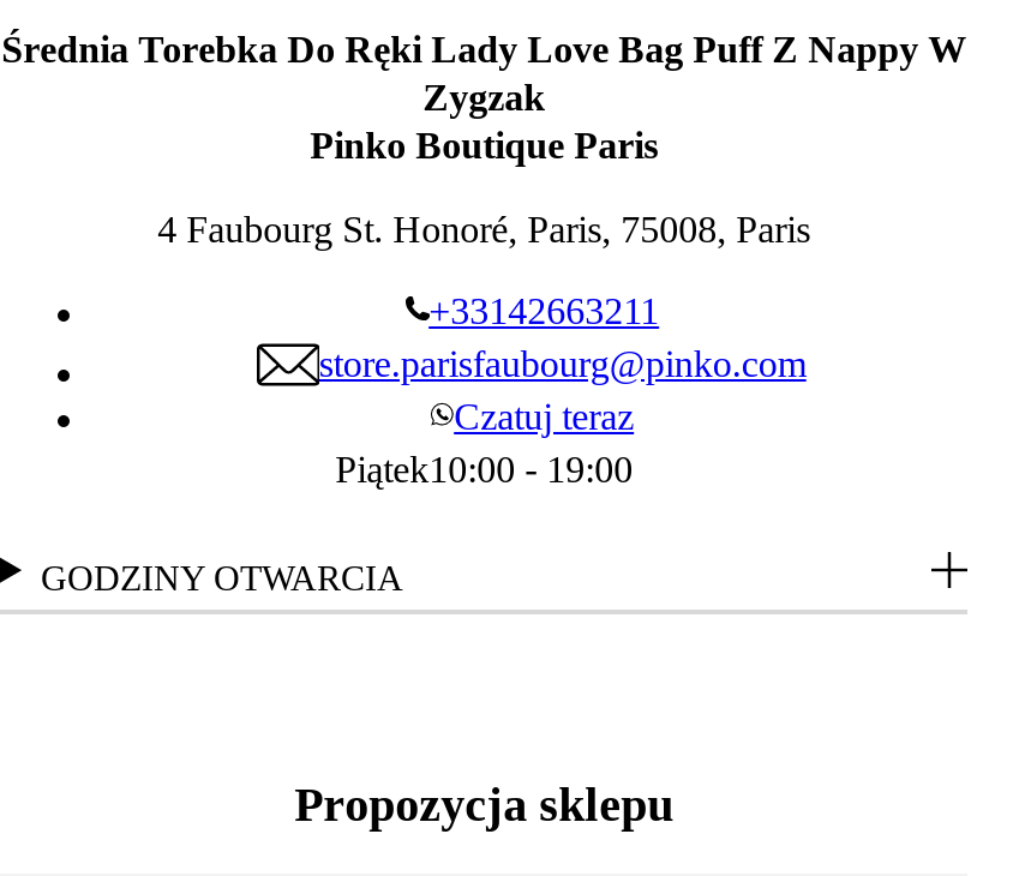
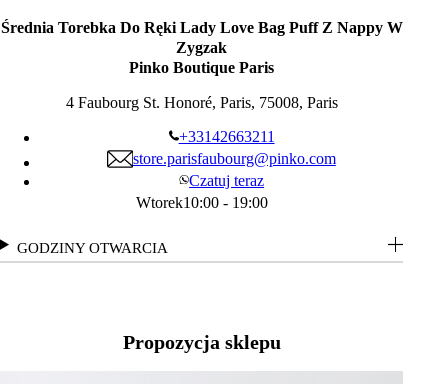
- Piątek10:00 - 19:00
+ Wtorek10:00 - 19:00
